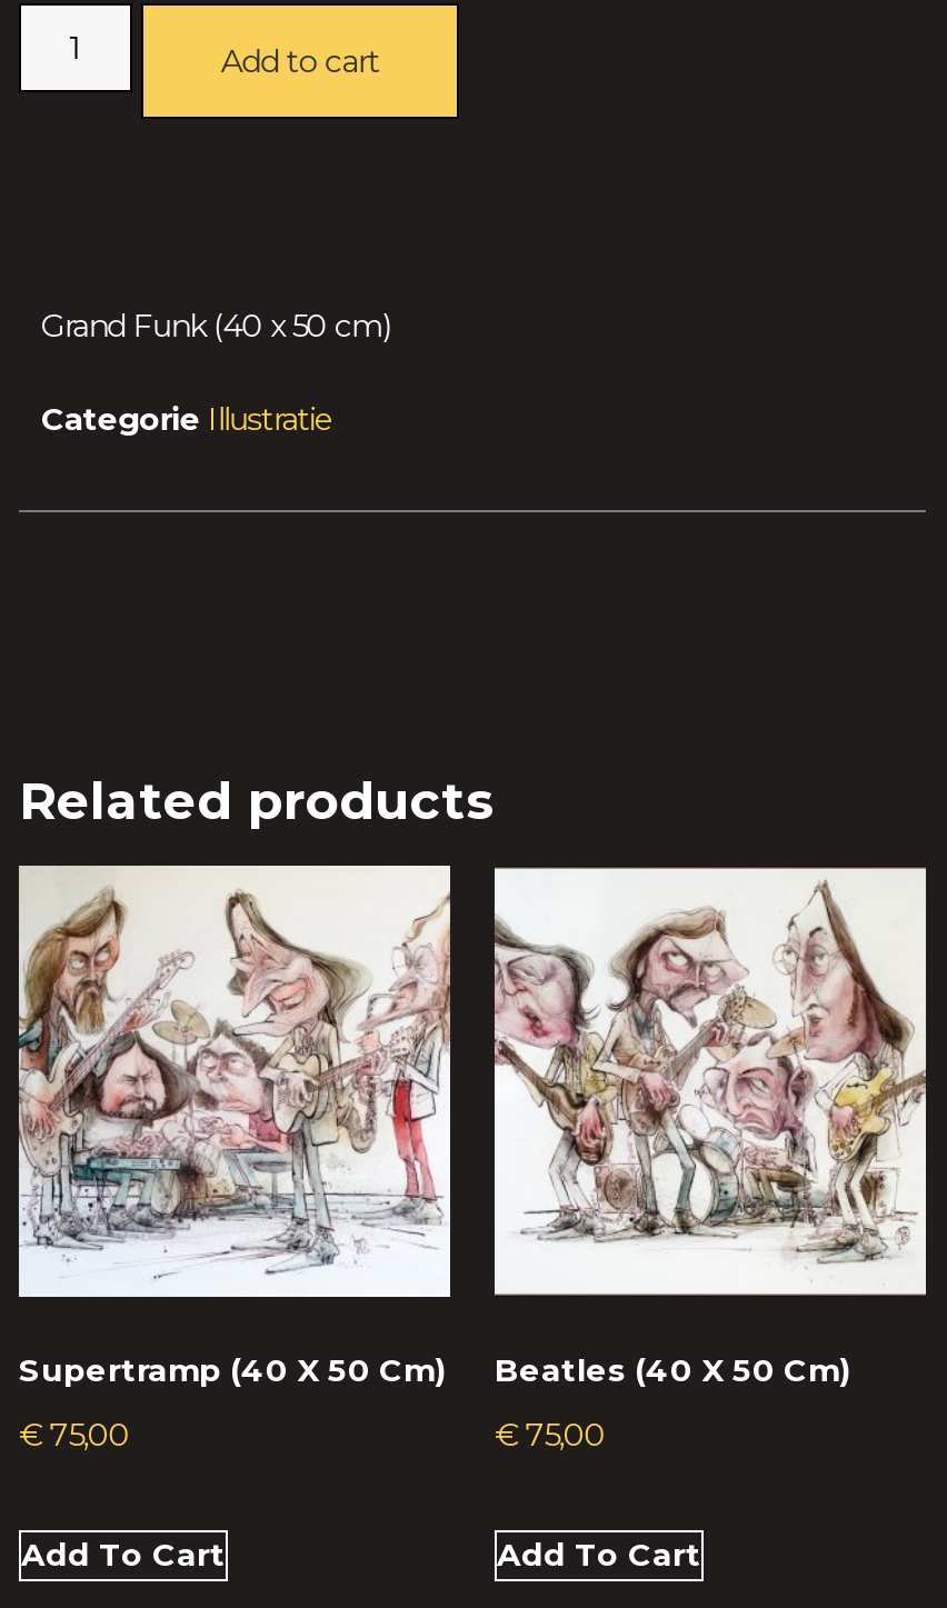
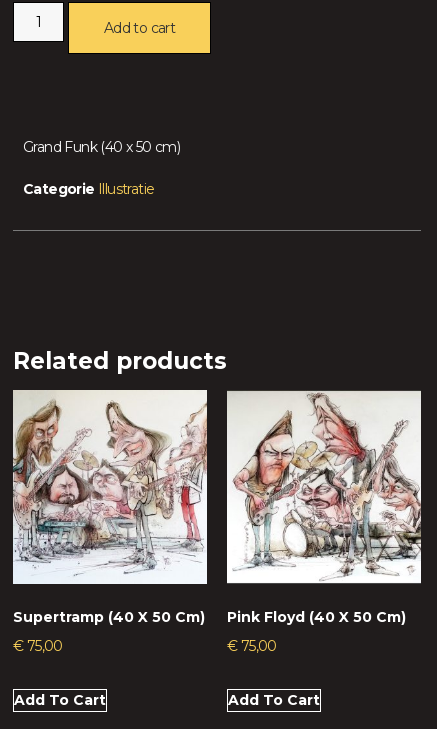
- [image]
- Beatles (40 X 50 Cm)
+ [image]
+ Pink Floyd (40 X 50 Cm)
